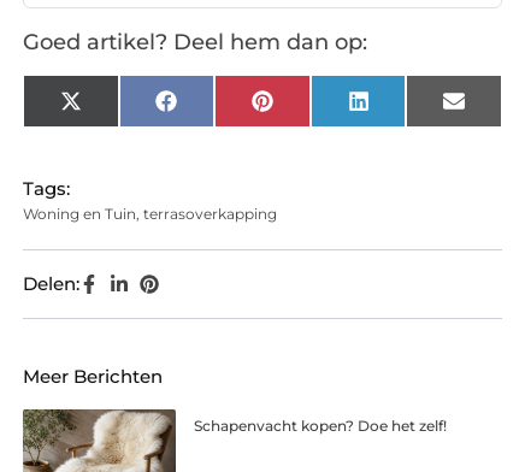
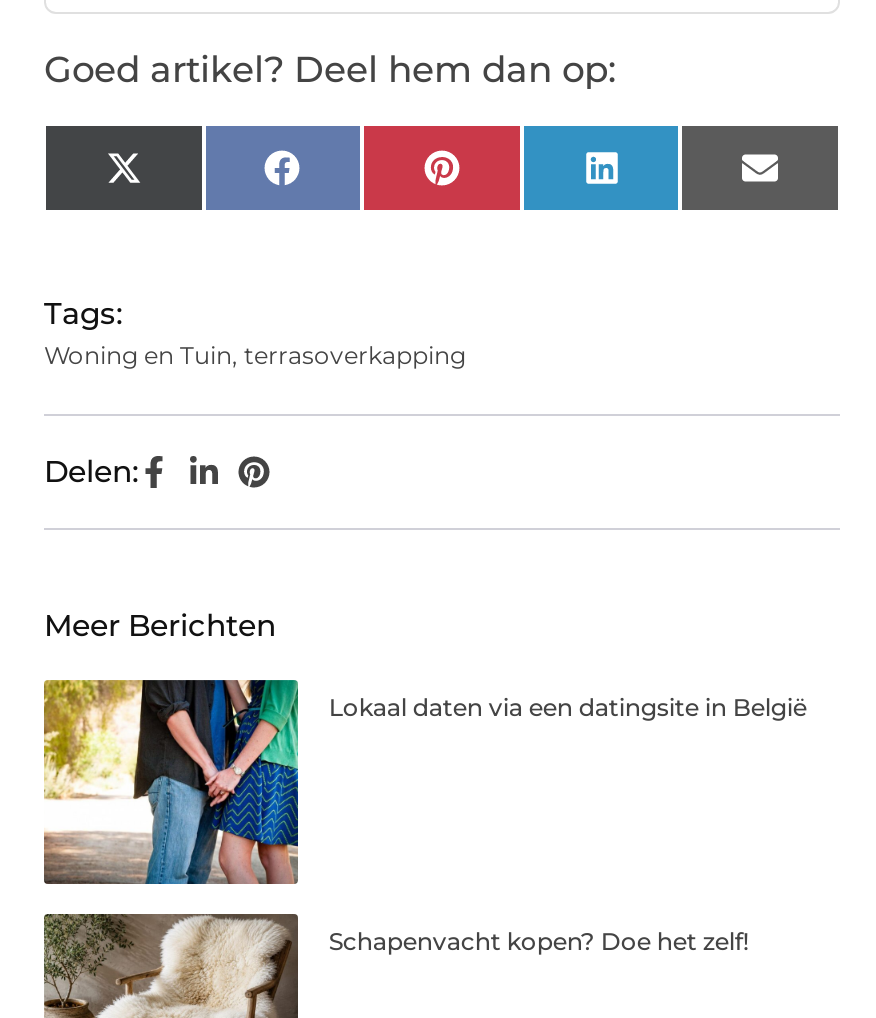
+ [image]
+ Lokaal daten via een datingsite in België
